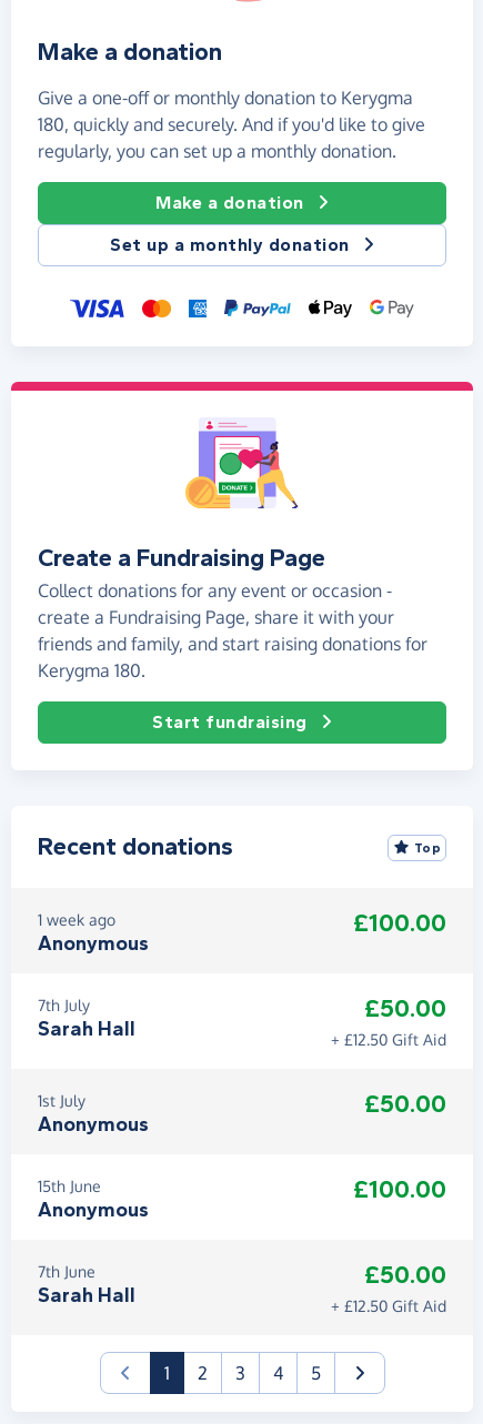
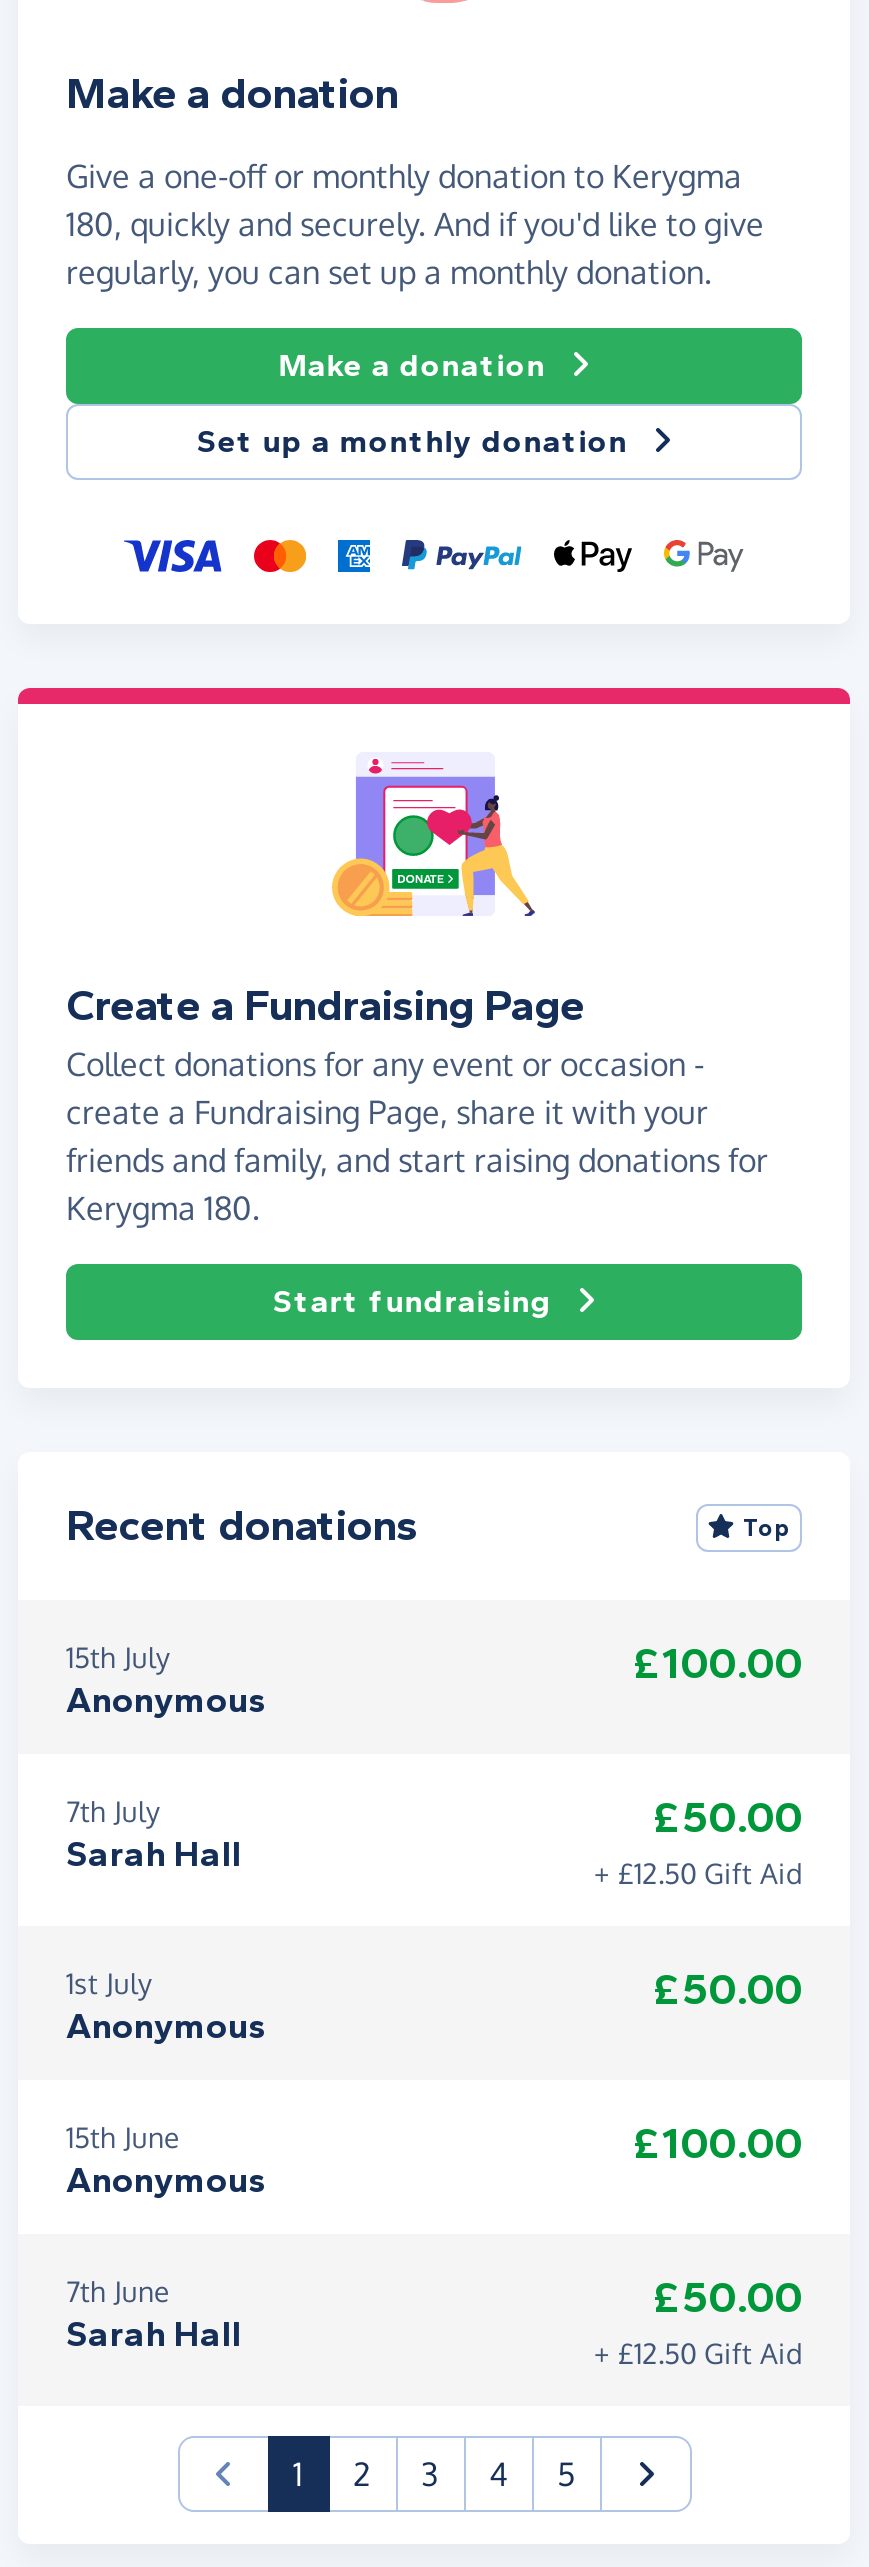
- 1 week ago
+ 15th July
